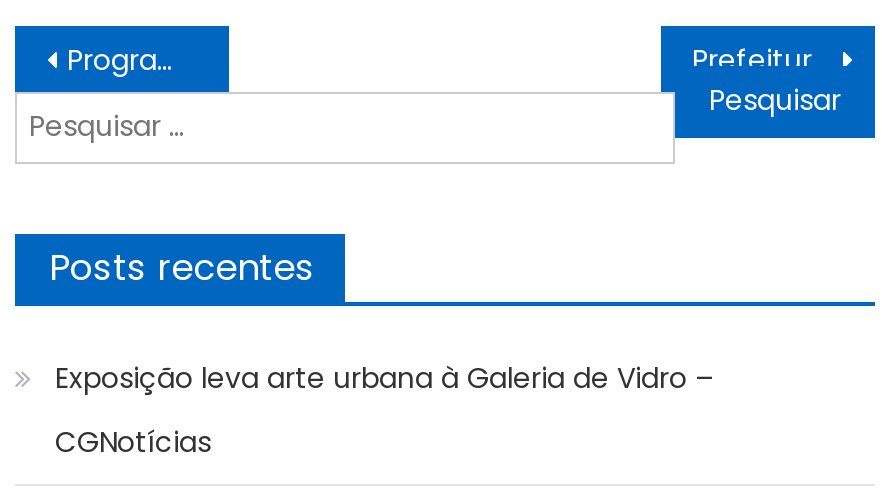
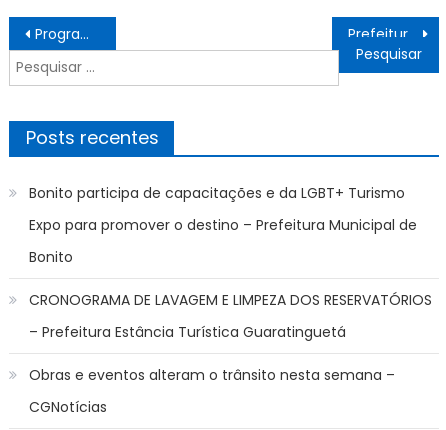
- Exposição leva arte urbana à Galeria de Vidro –
+ Bonito participa de capacitações e da LGBT+ Turismo
+ Expo para promover o destino – Prefeitura Municipal de
+ Bonito
+ CRONOGRAMA DE LAVAGEM E LIMPEZA DOS RESERVATÓRIOS
+ – Prefeitura Estância Turística Guaratinguetá
+ Obras e eventos alteram o trânsito nesta semana –
